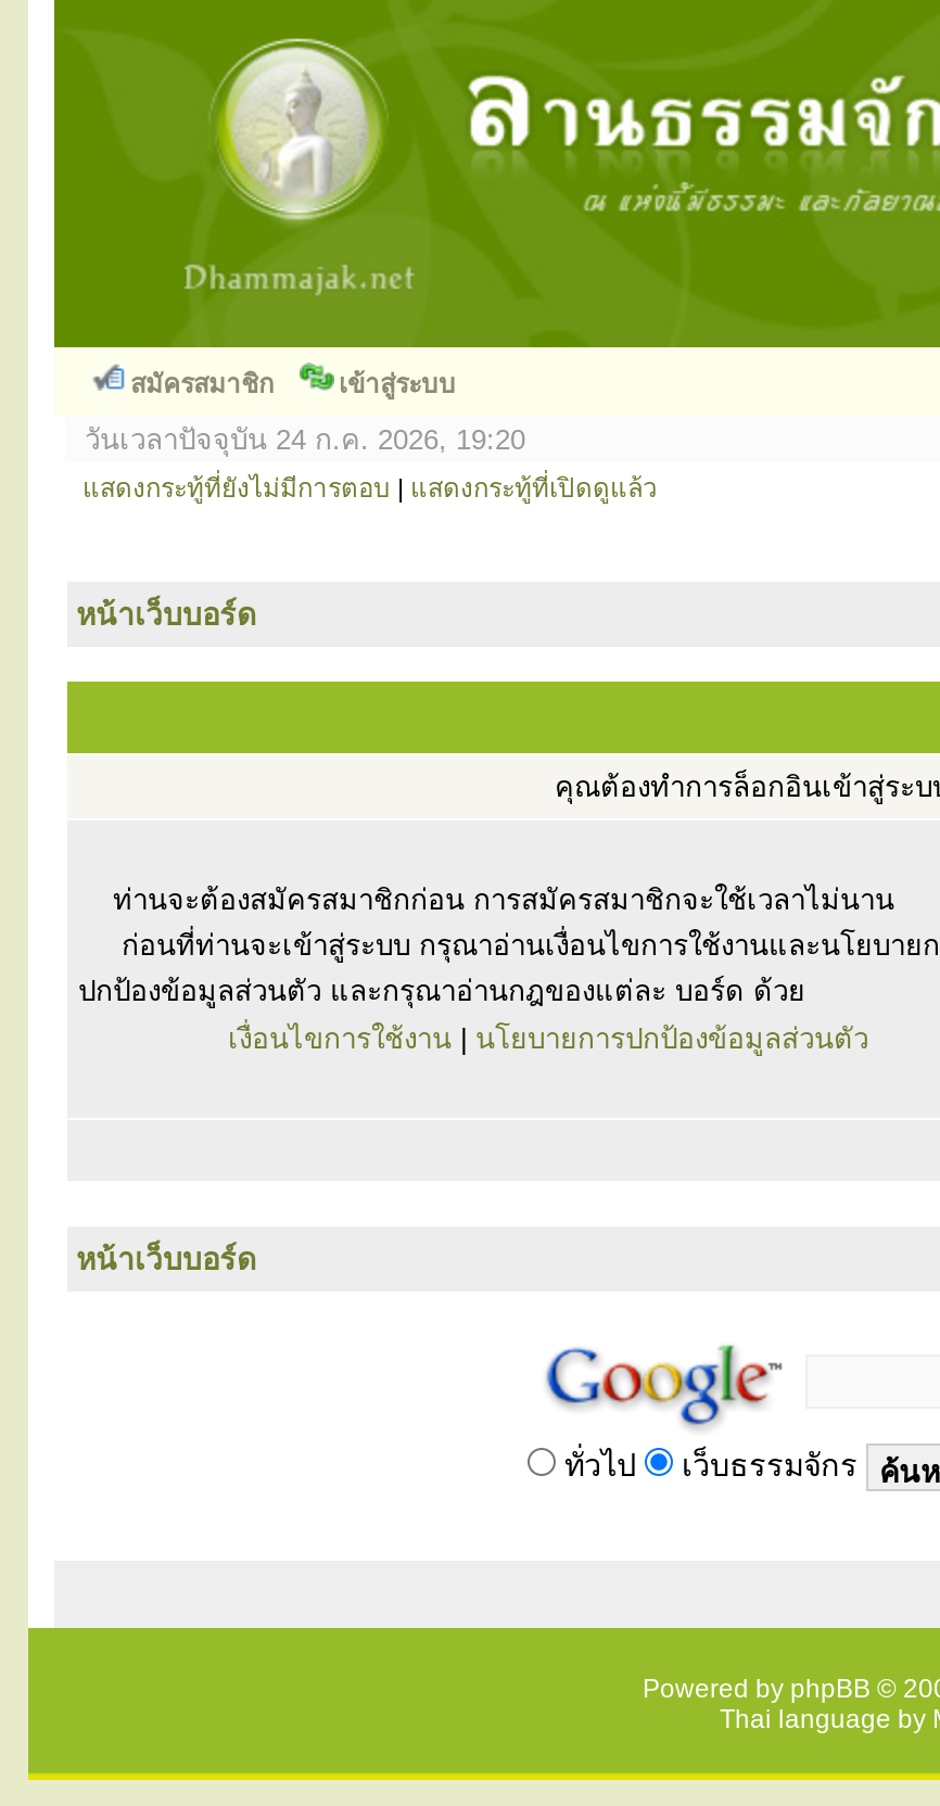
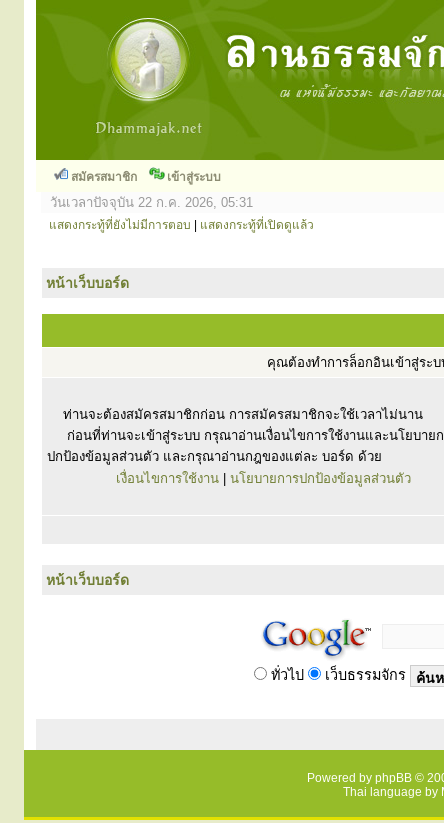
- วันเวลาปัจจุบัน 24 ก.ค. 2026, 19:20
+ วันเวลาปัจจุบัน 22 ก.ค. 2026, 05:31
